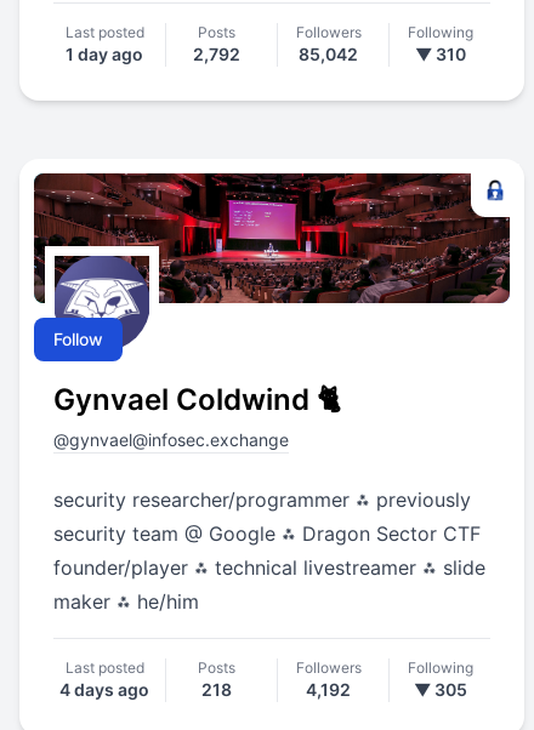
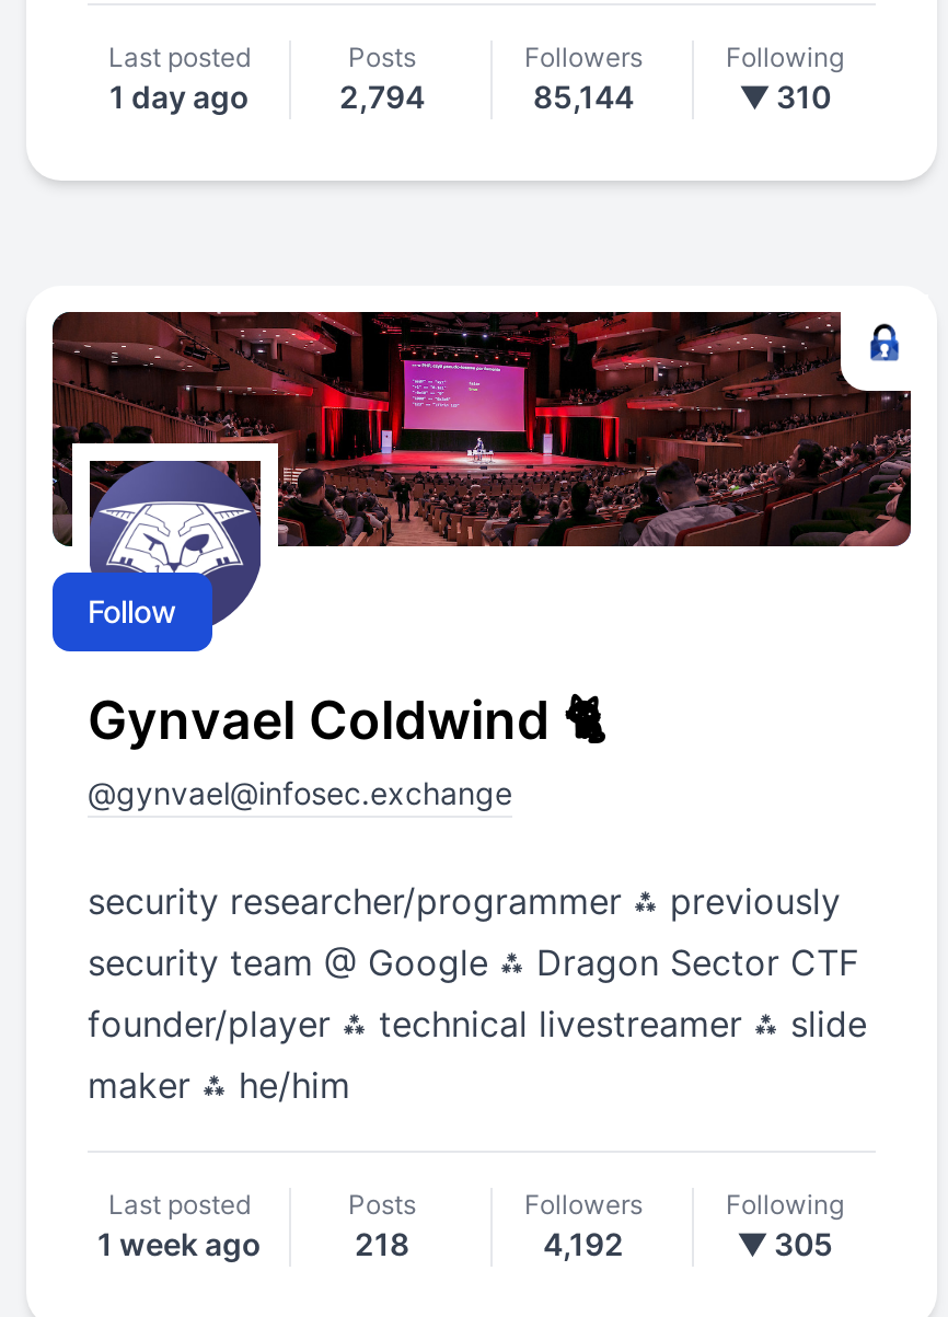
- 2,792
+ 2,794

- 85,042
+ 85,144

- 4 days ago
+ 1 week ago
